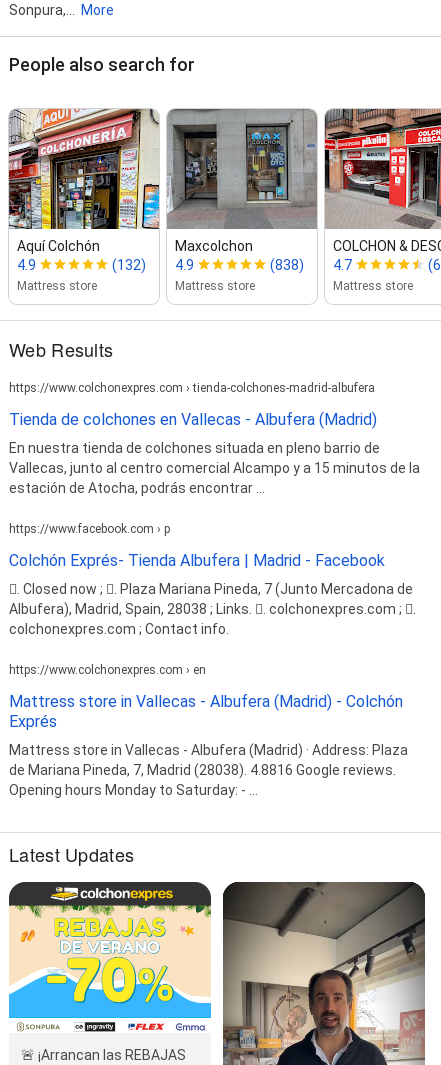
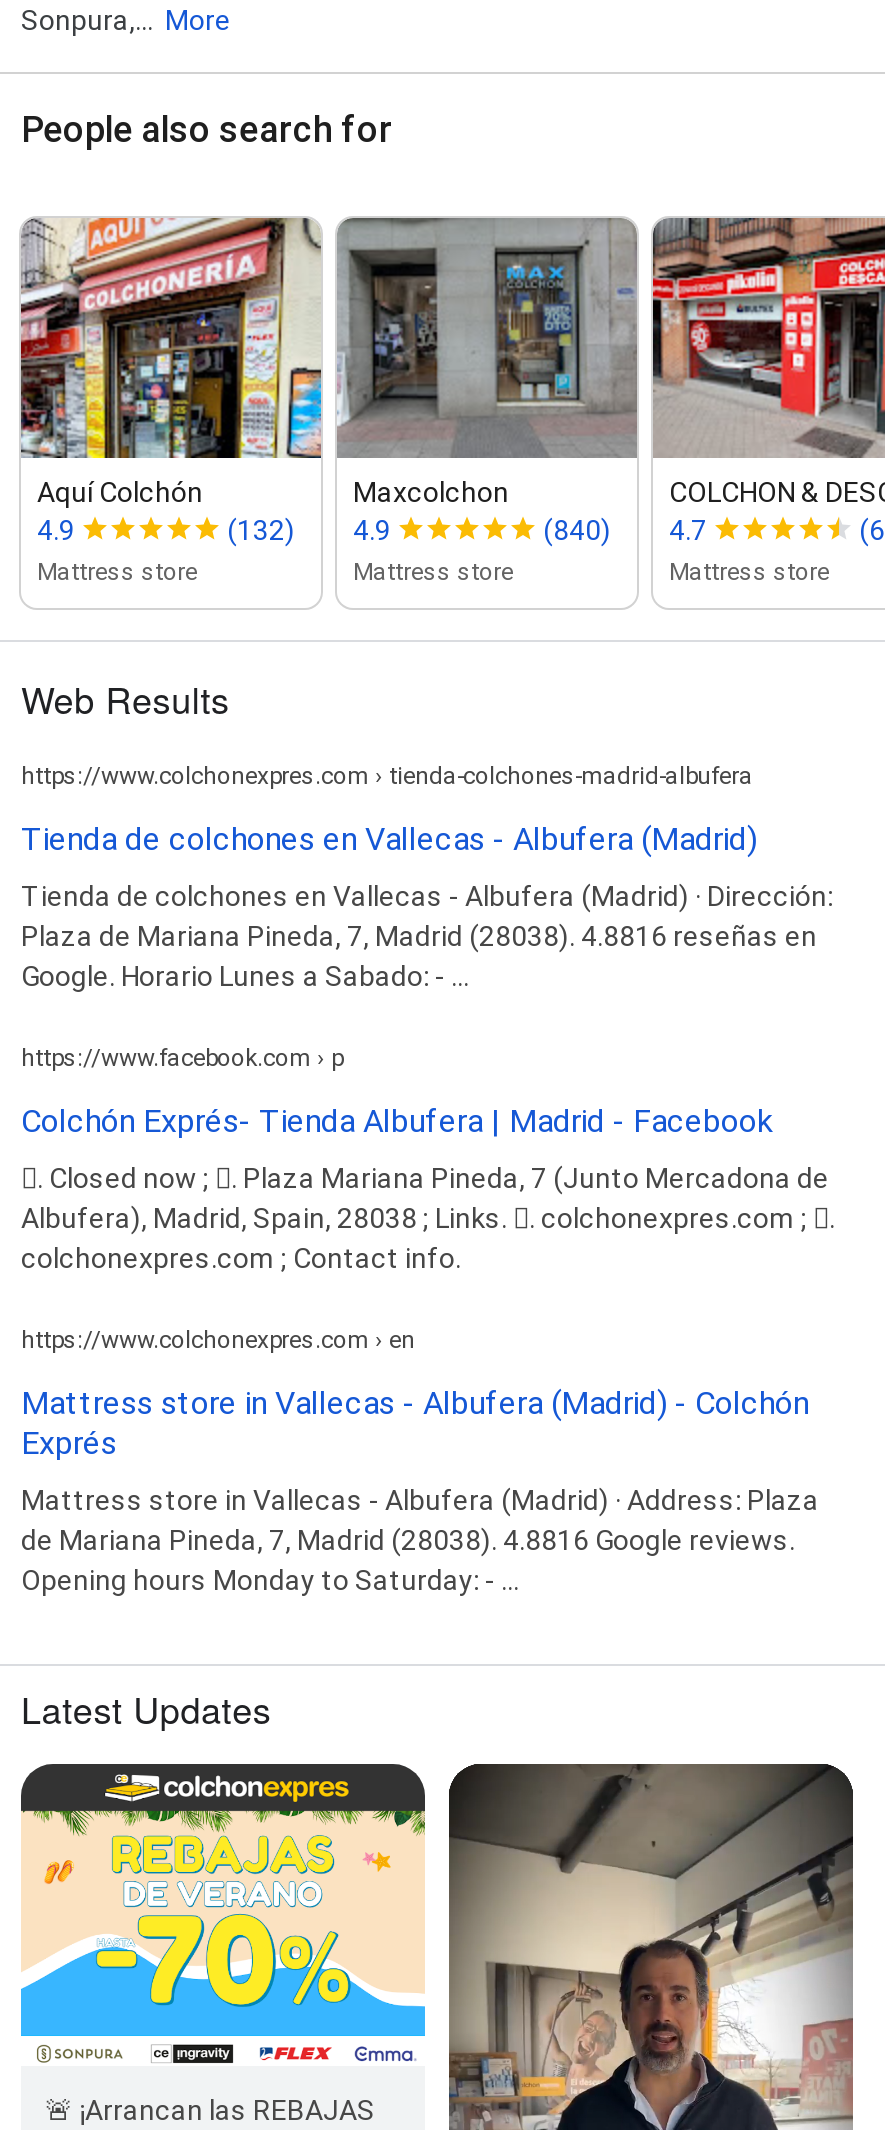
- (838) 4.7
+ (840) 4.7

- En nuestra tienda de colchones situada en pleno barrio de
- Vallecas, junto al centro comercial Alcampo y a 15 minutos de la
- estación de Atocha, podrás encontrar ...
+ Tienda de colchones en Vallecas - Albufera (Madrid) · Dirección:
+ Plaza de Mariana Pineda, 7, Madrid (28038). 4.8816 reseñas en
+ Google. Horario Lunes a Sabado: - ...
